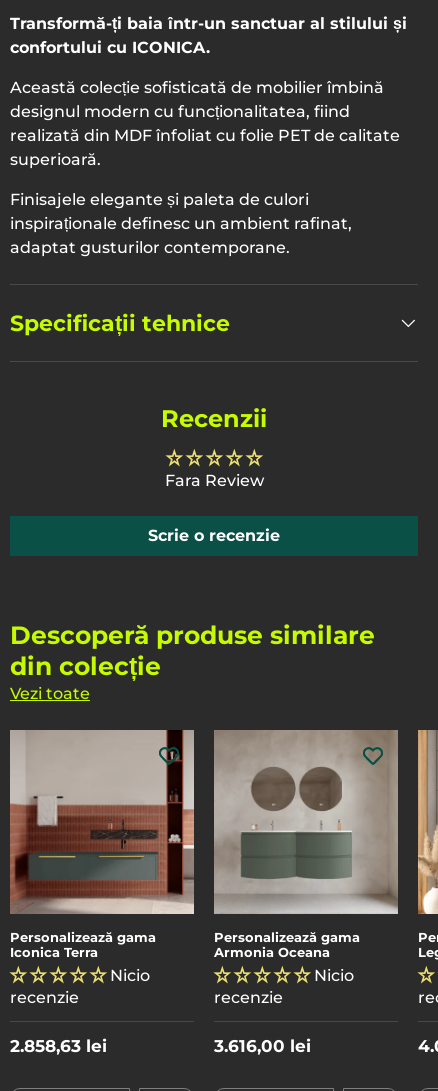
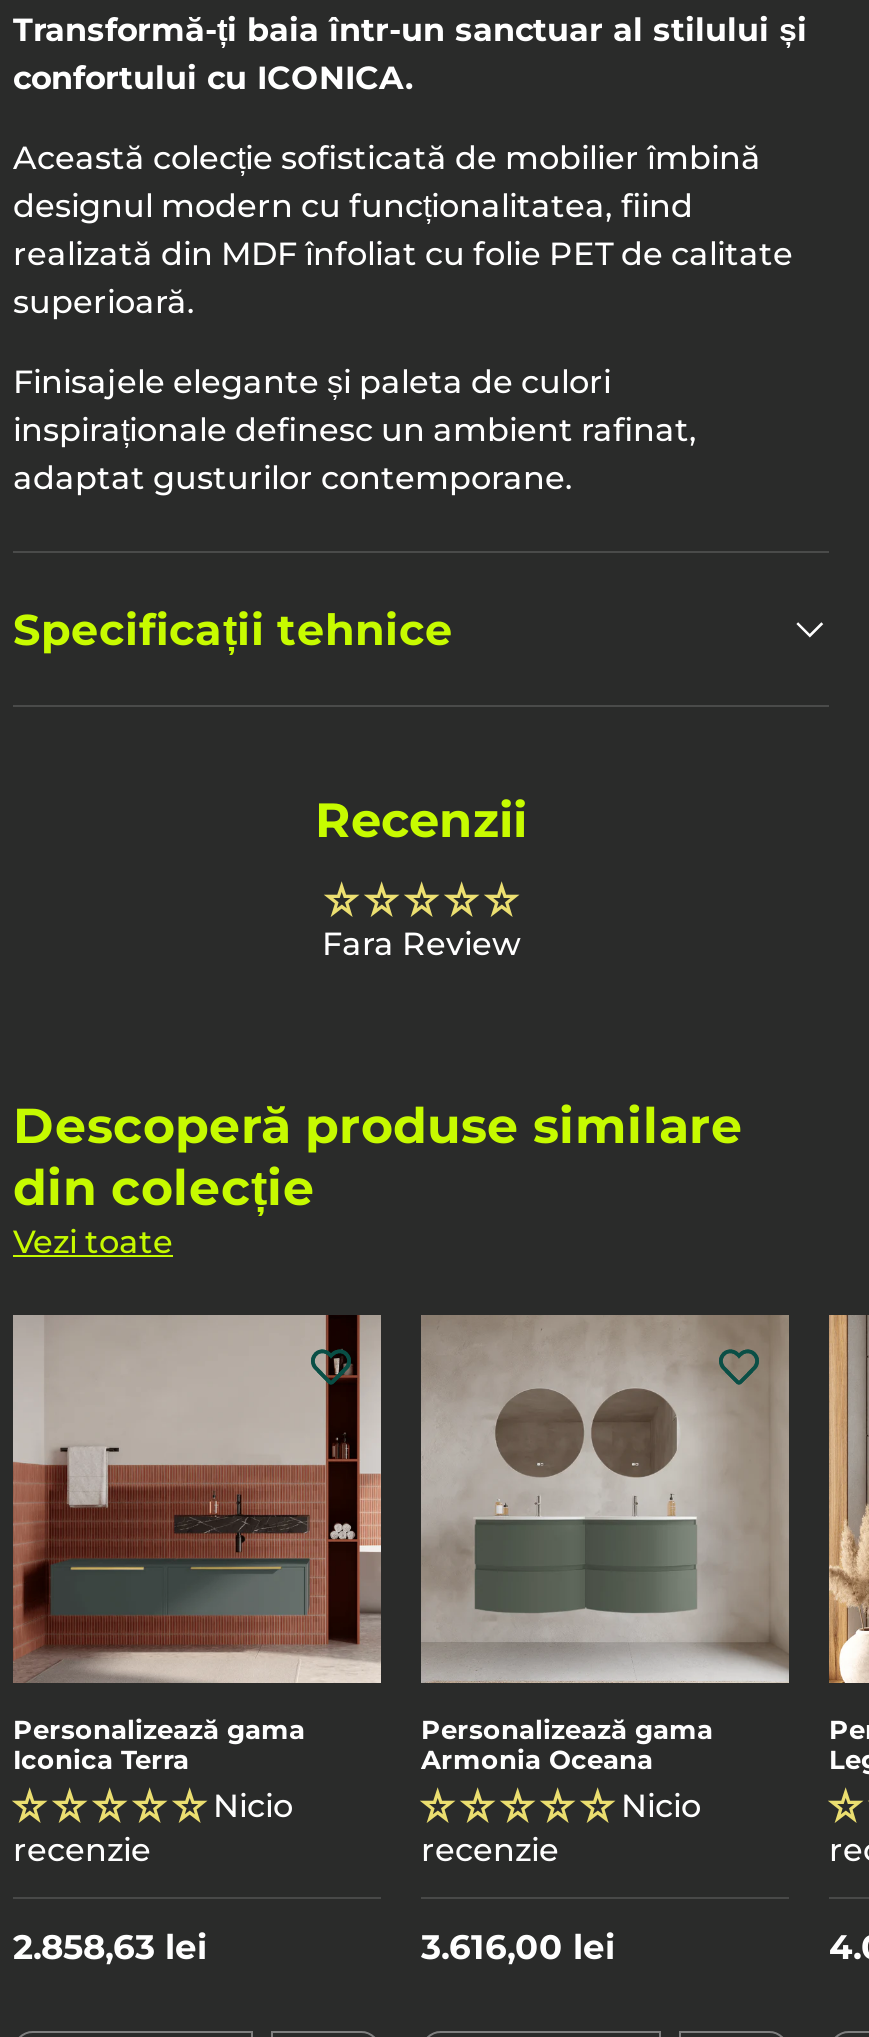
- Scrie o recenzie
